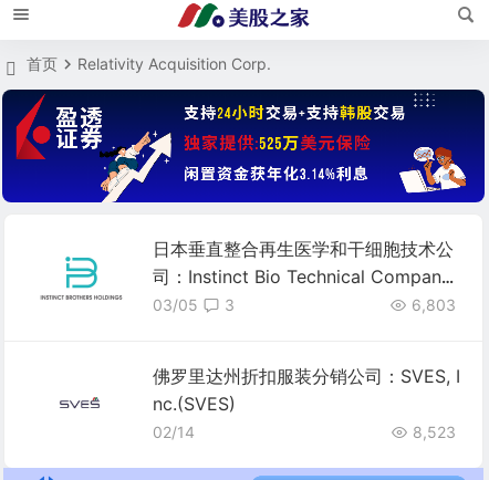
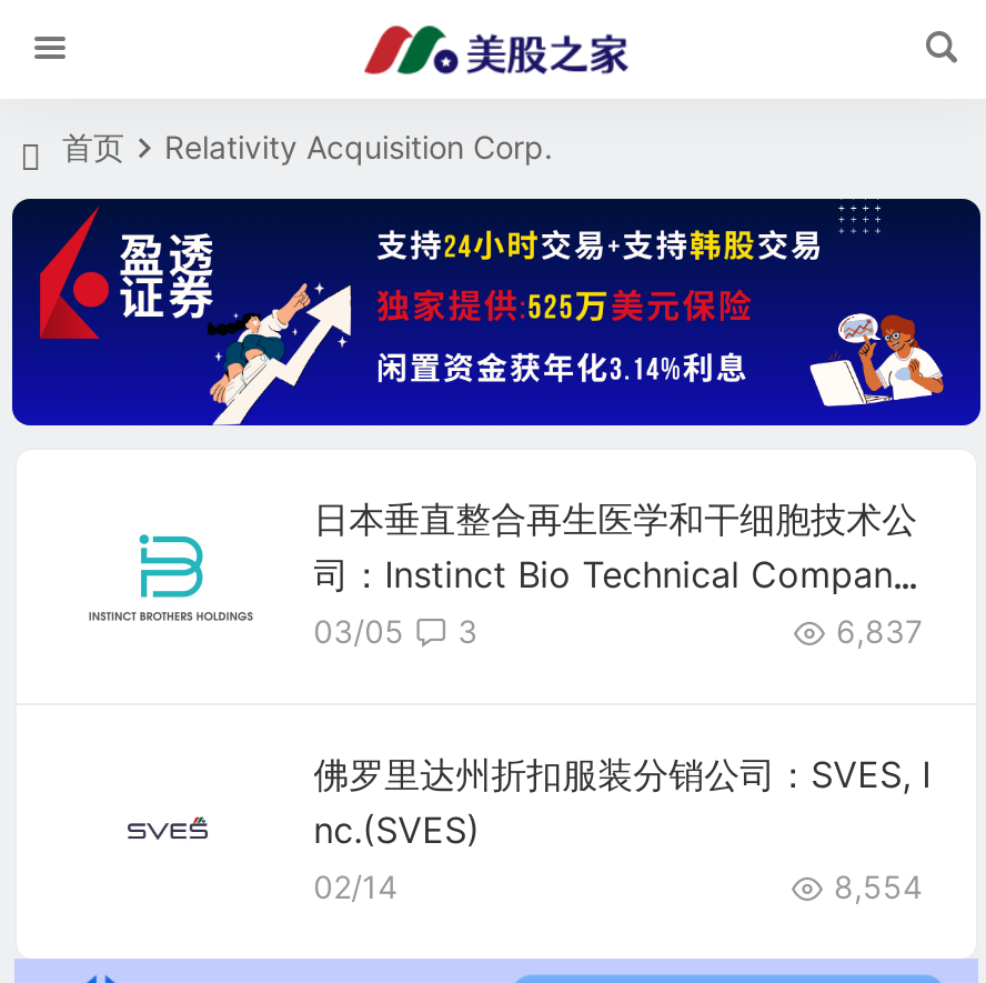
- 6,803
+ 6,837

- 8,523
+ 8,554
